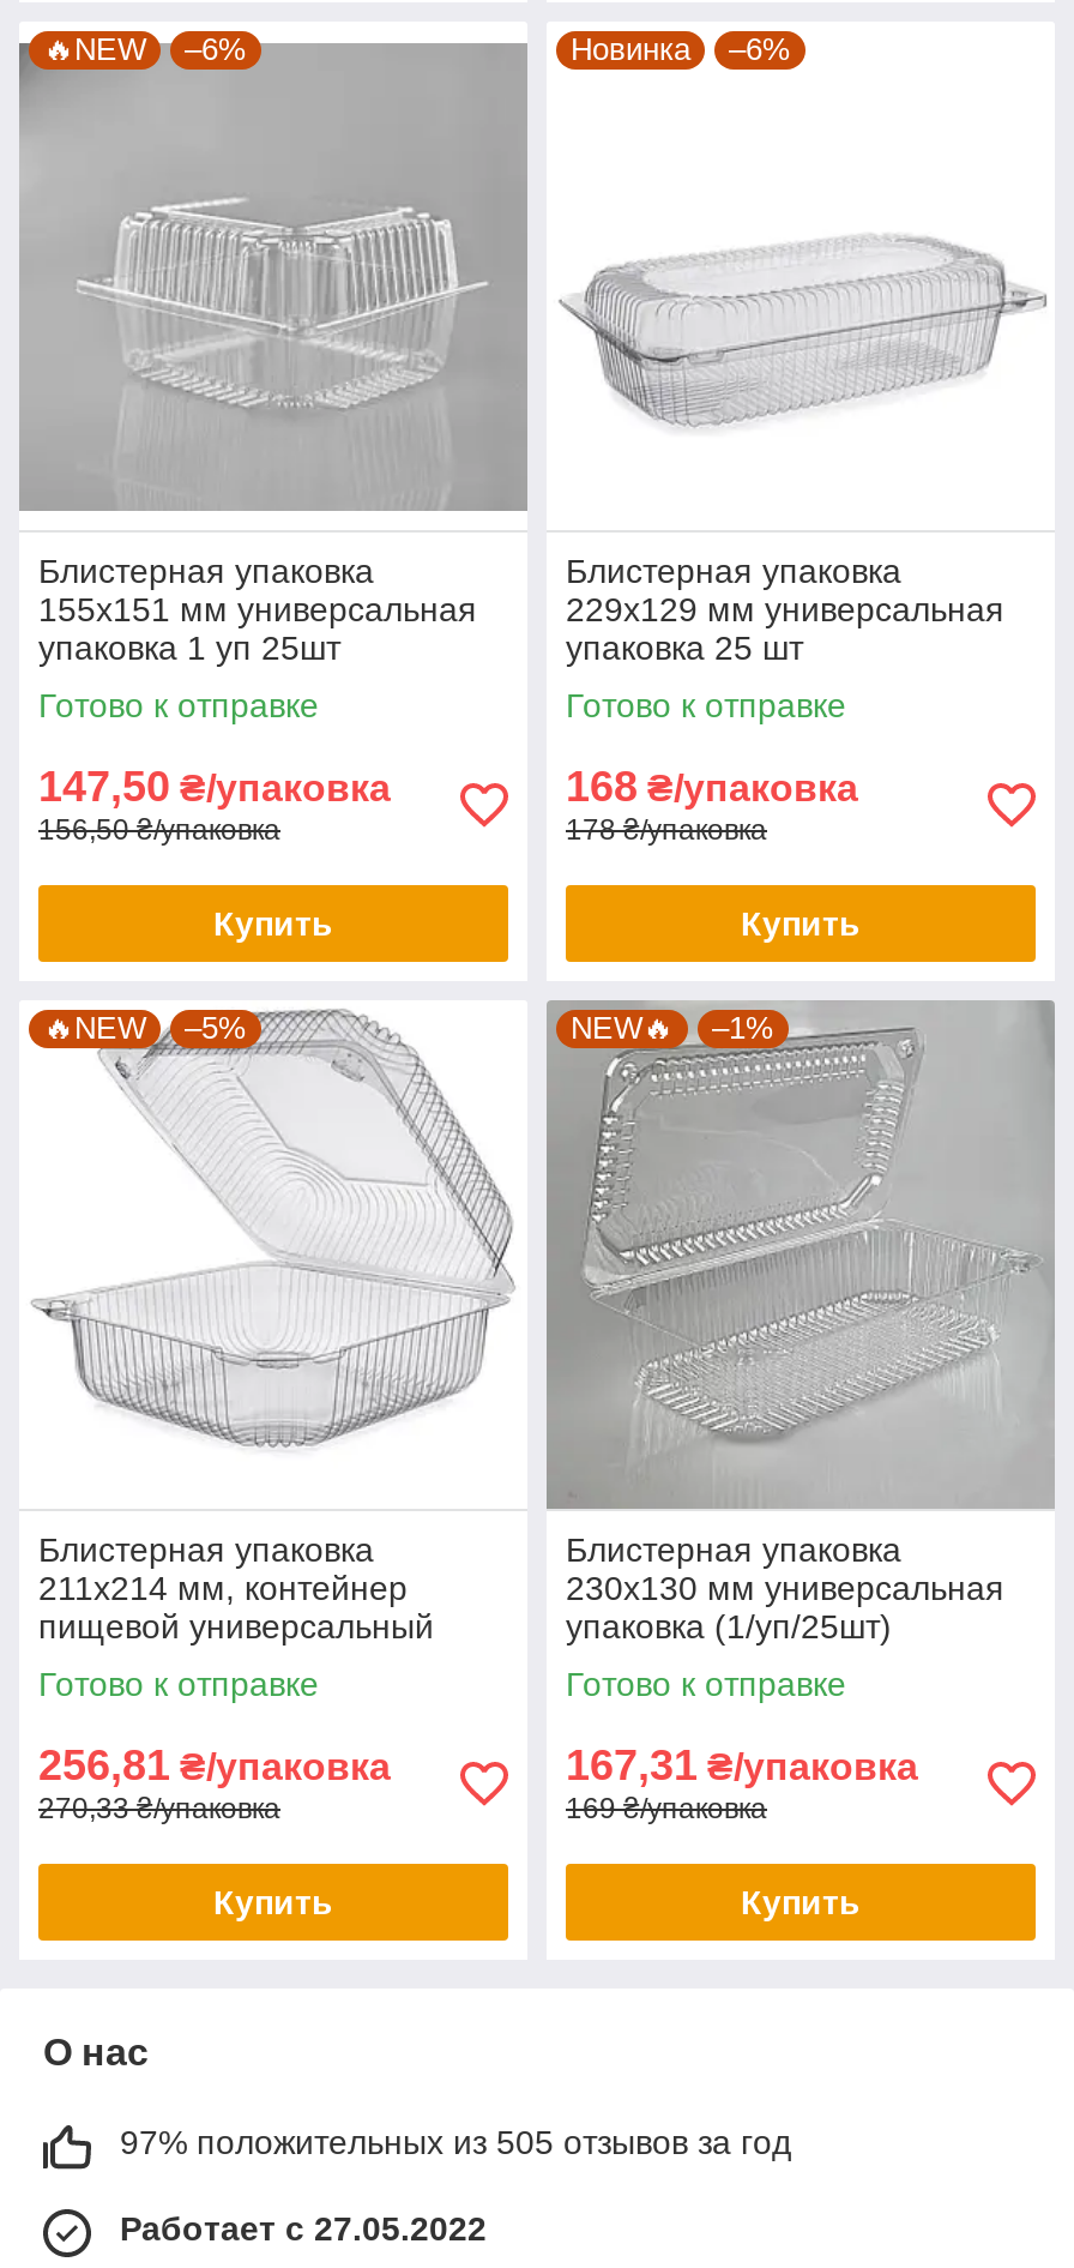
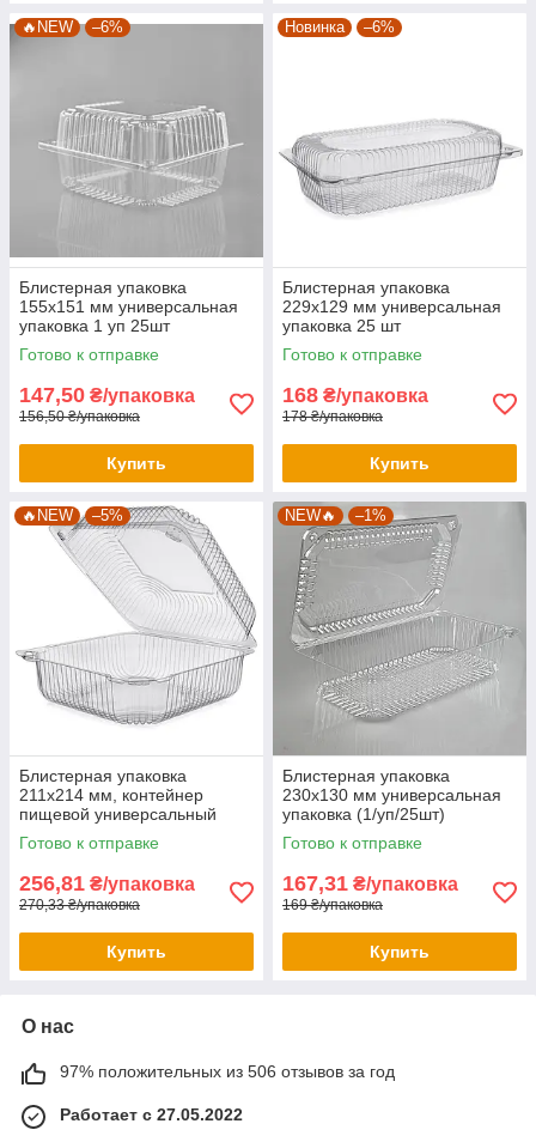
- 97% положительных из 505 отзывов за год
+ 97% положительных из 506 отзывов за год
